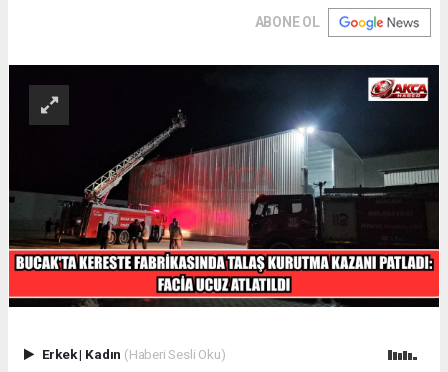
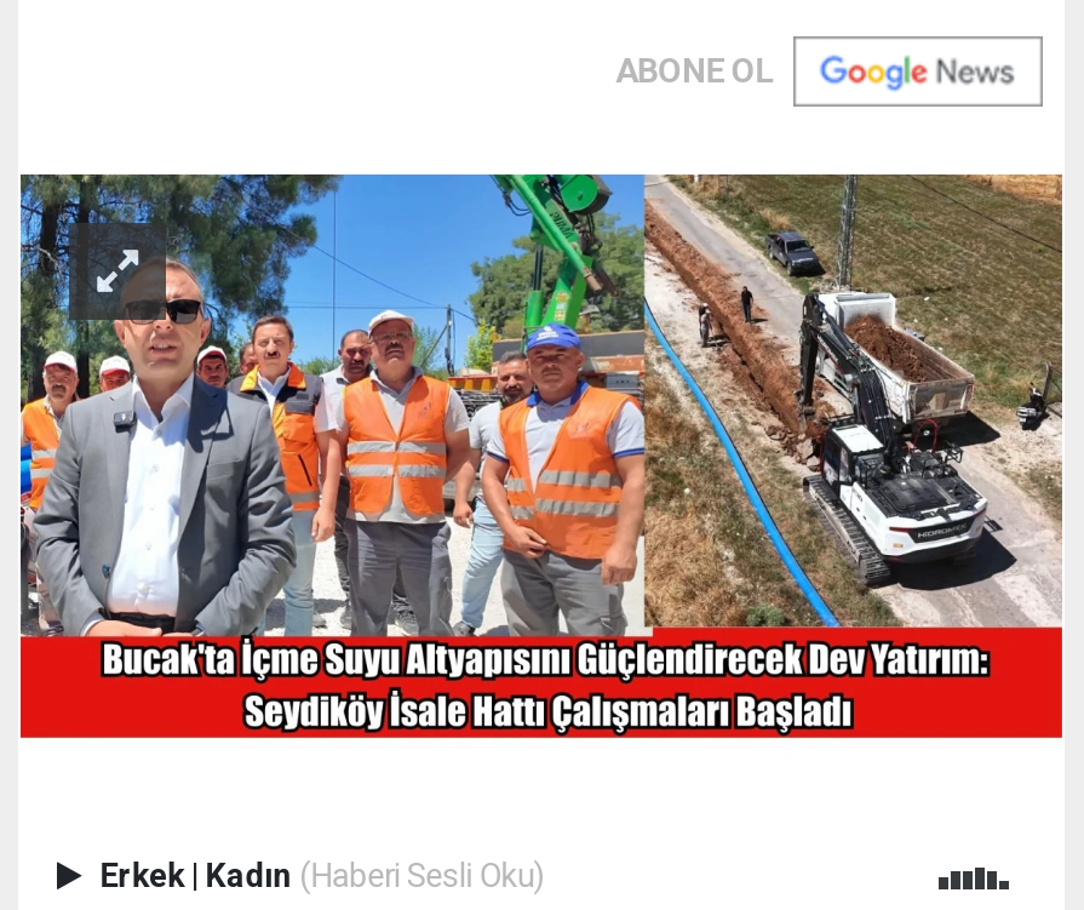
- [image]
+ [image]
